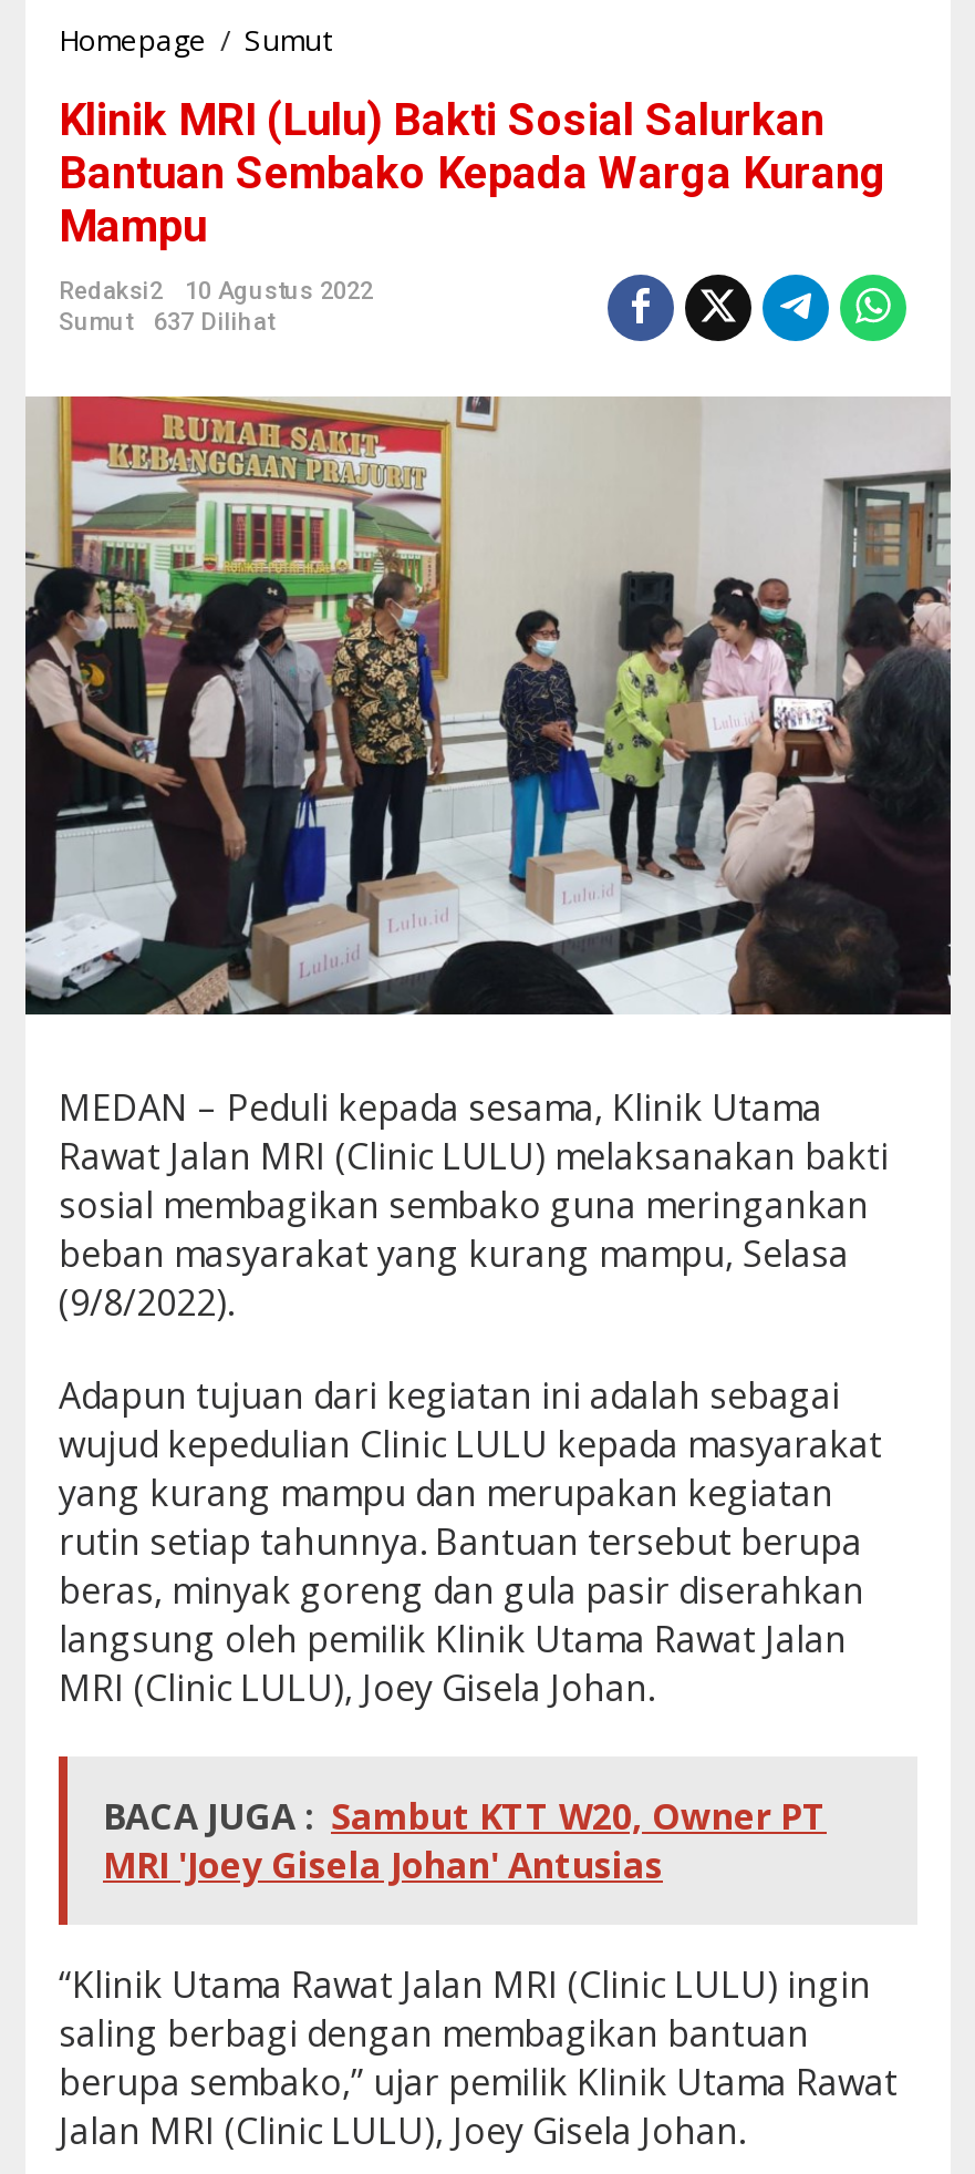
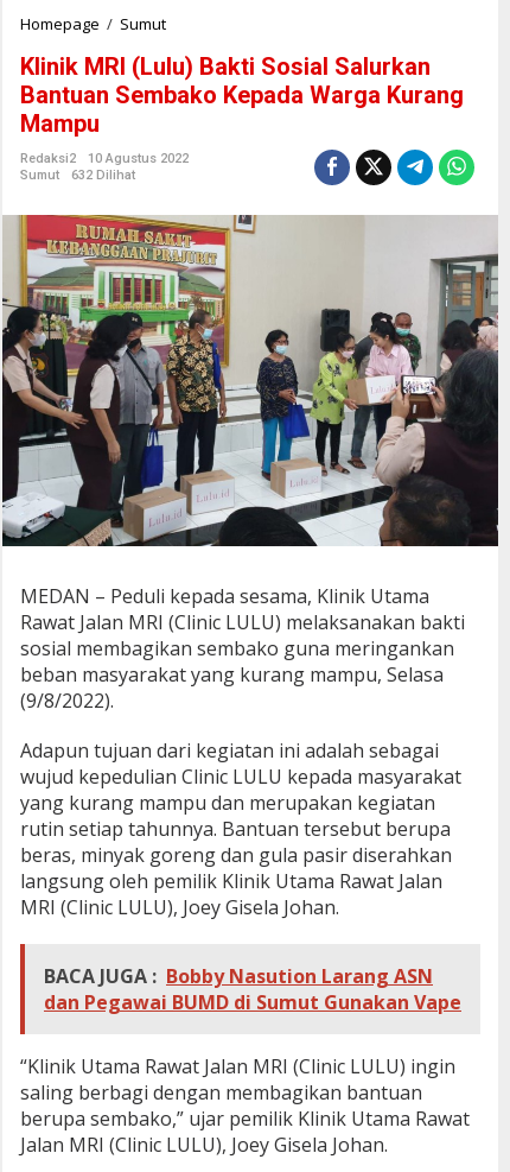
- 637 Dilihat
+ 632 Dilihat

- BACA JUGA : Sambut KTT W20, Owner PT
- MRI 'Joey Gisela Johan' Antusias
+ BACA JUGA : Bobby Nasution Larang ASN
+ dan Pegawai BUMD di Sumut Gunakan Vape
